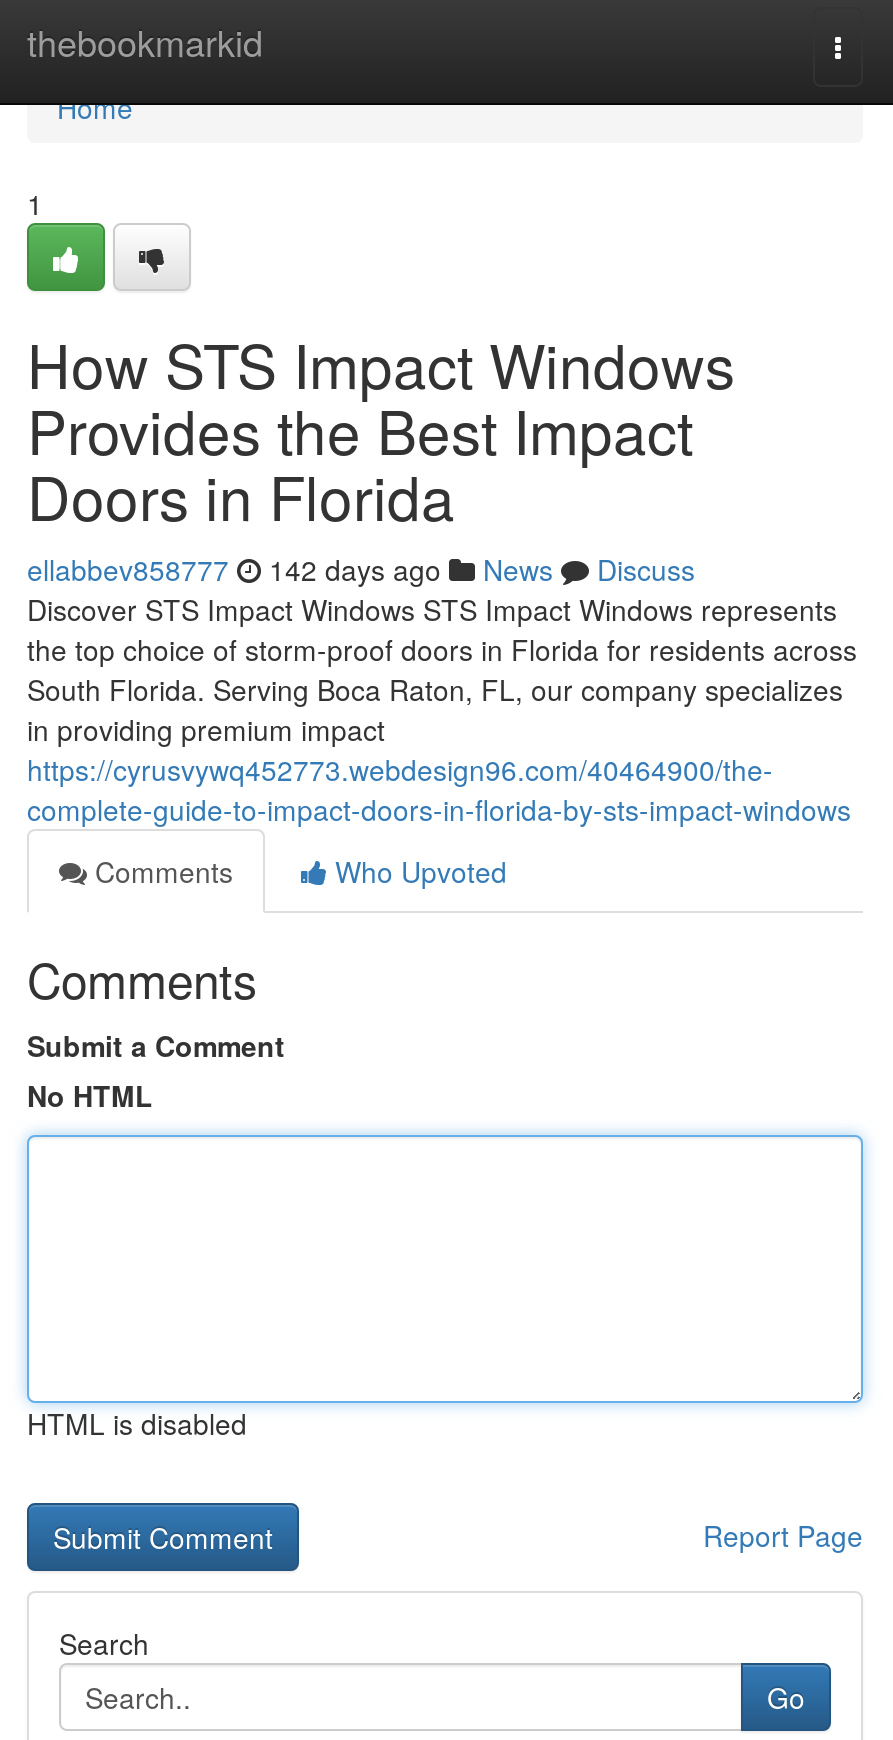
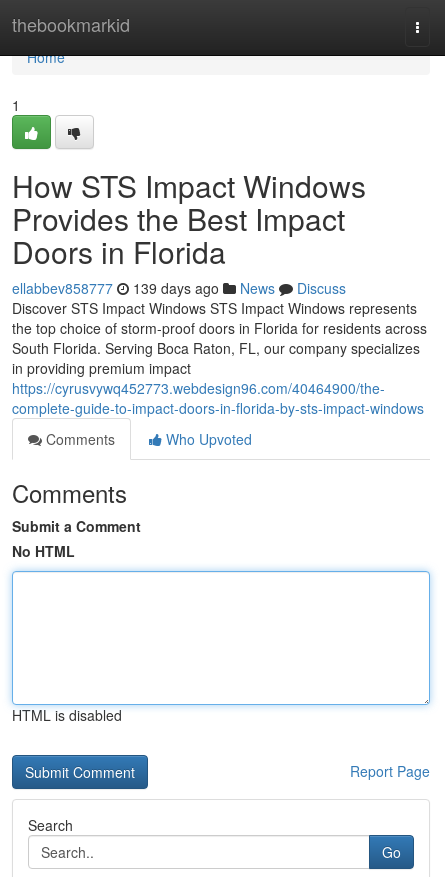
- ellabbev858777 142 days ago News Discuss
+ ellabbev858777 139 days ago News Discuss
